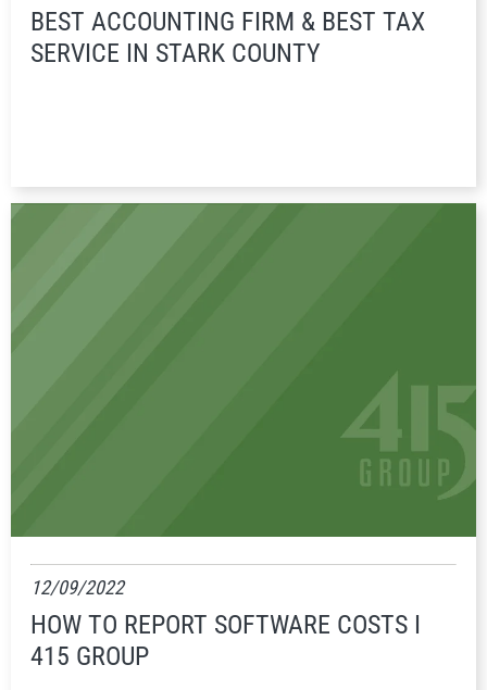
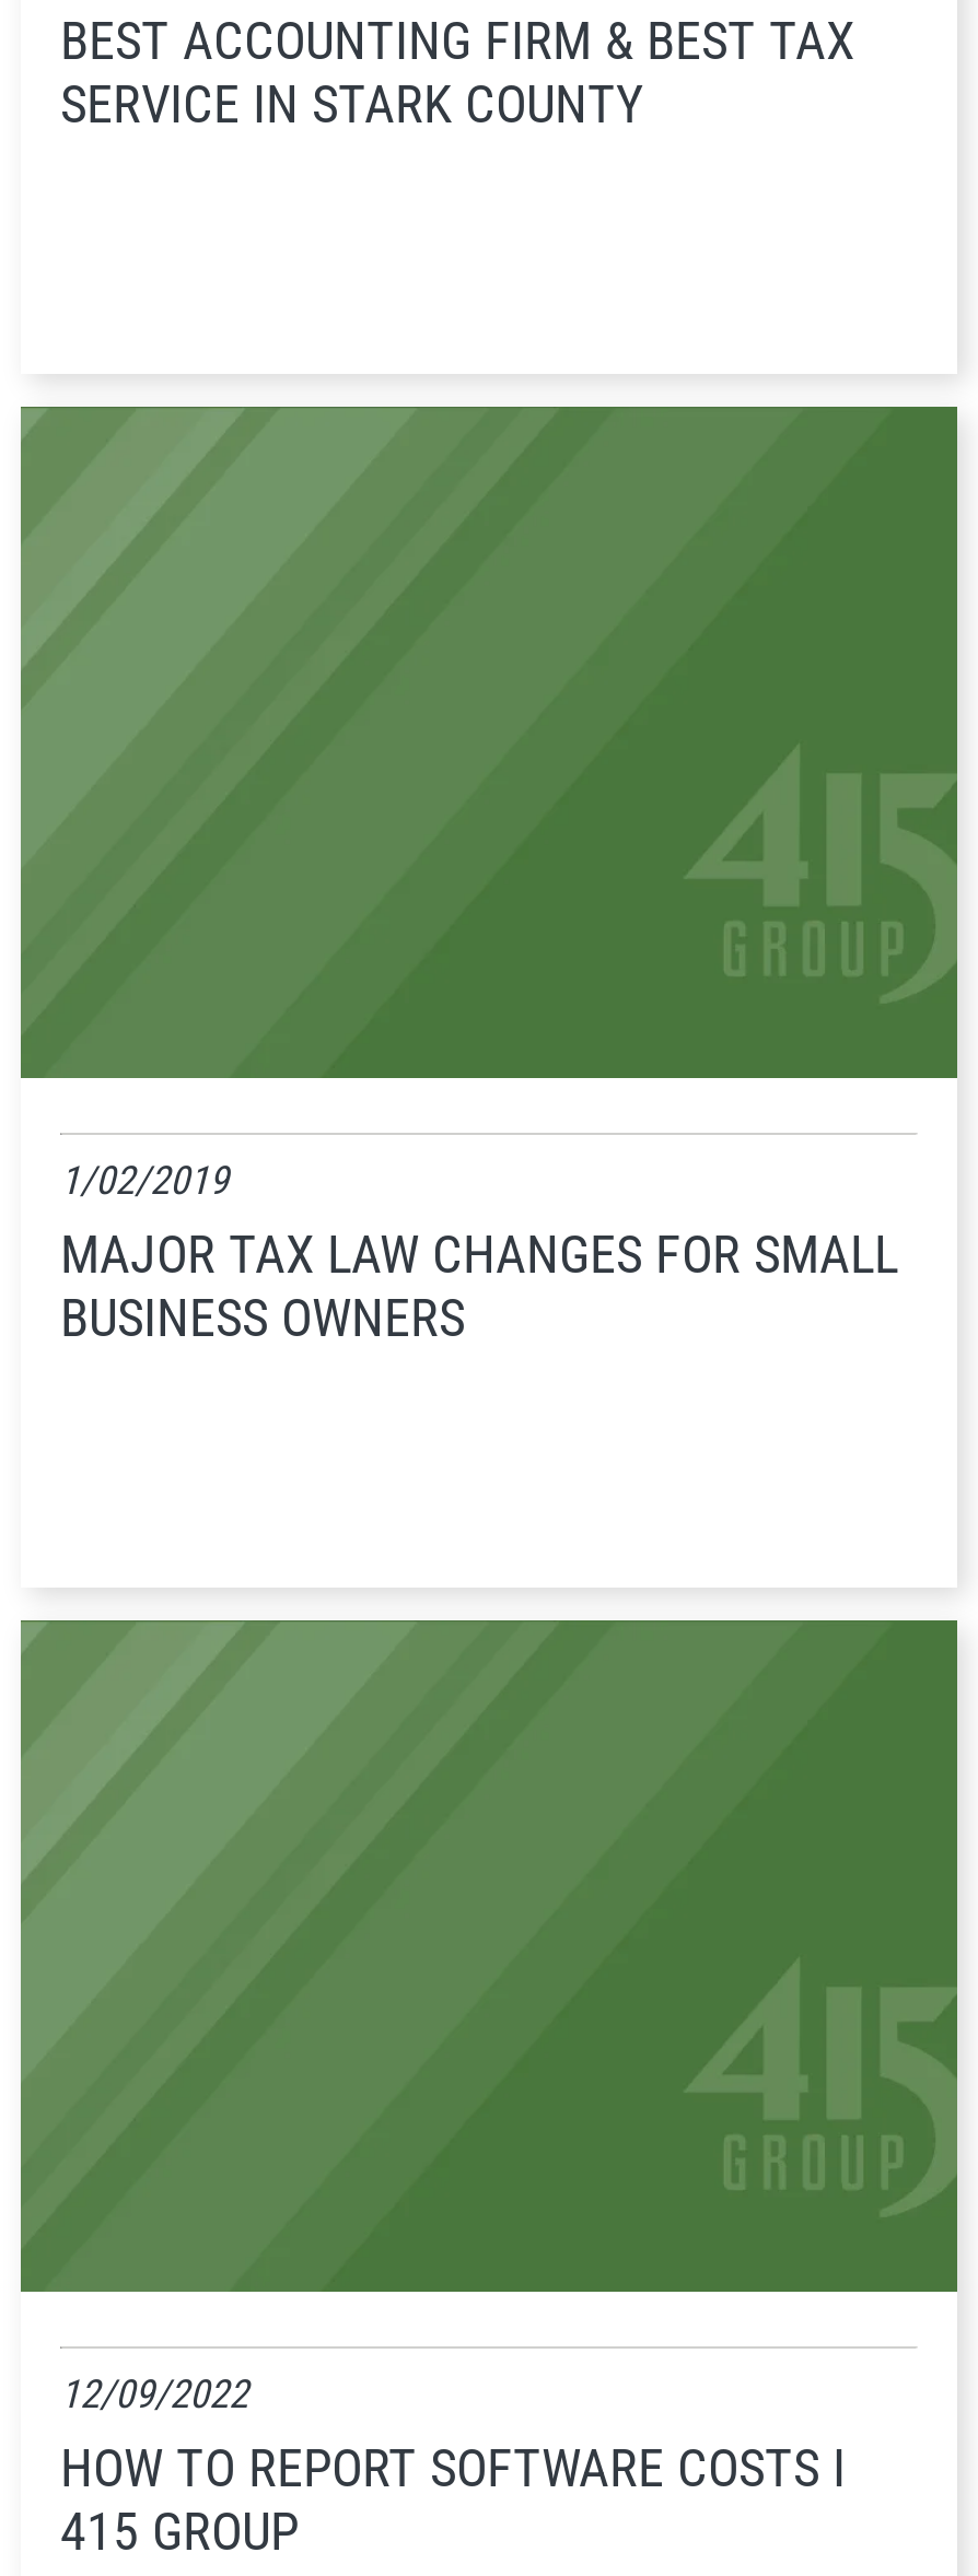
+ 1/02/2019
+ MAJOR TAX LAW CHANGES FOR SMALL
+ BUSINESS OWNERS
